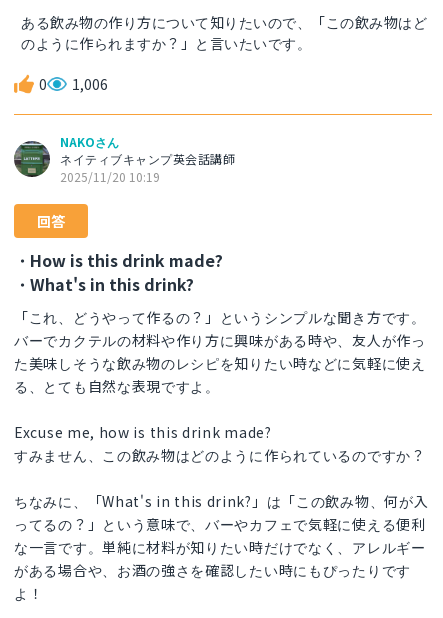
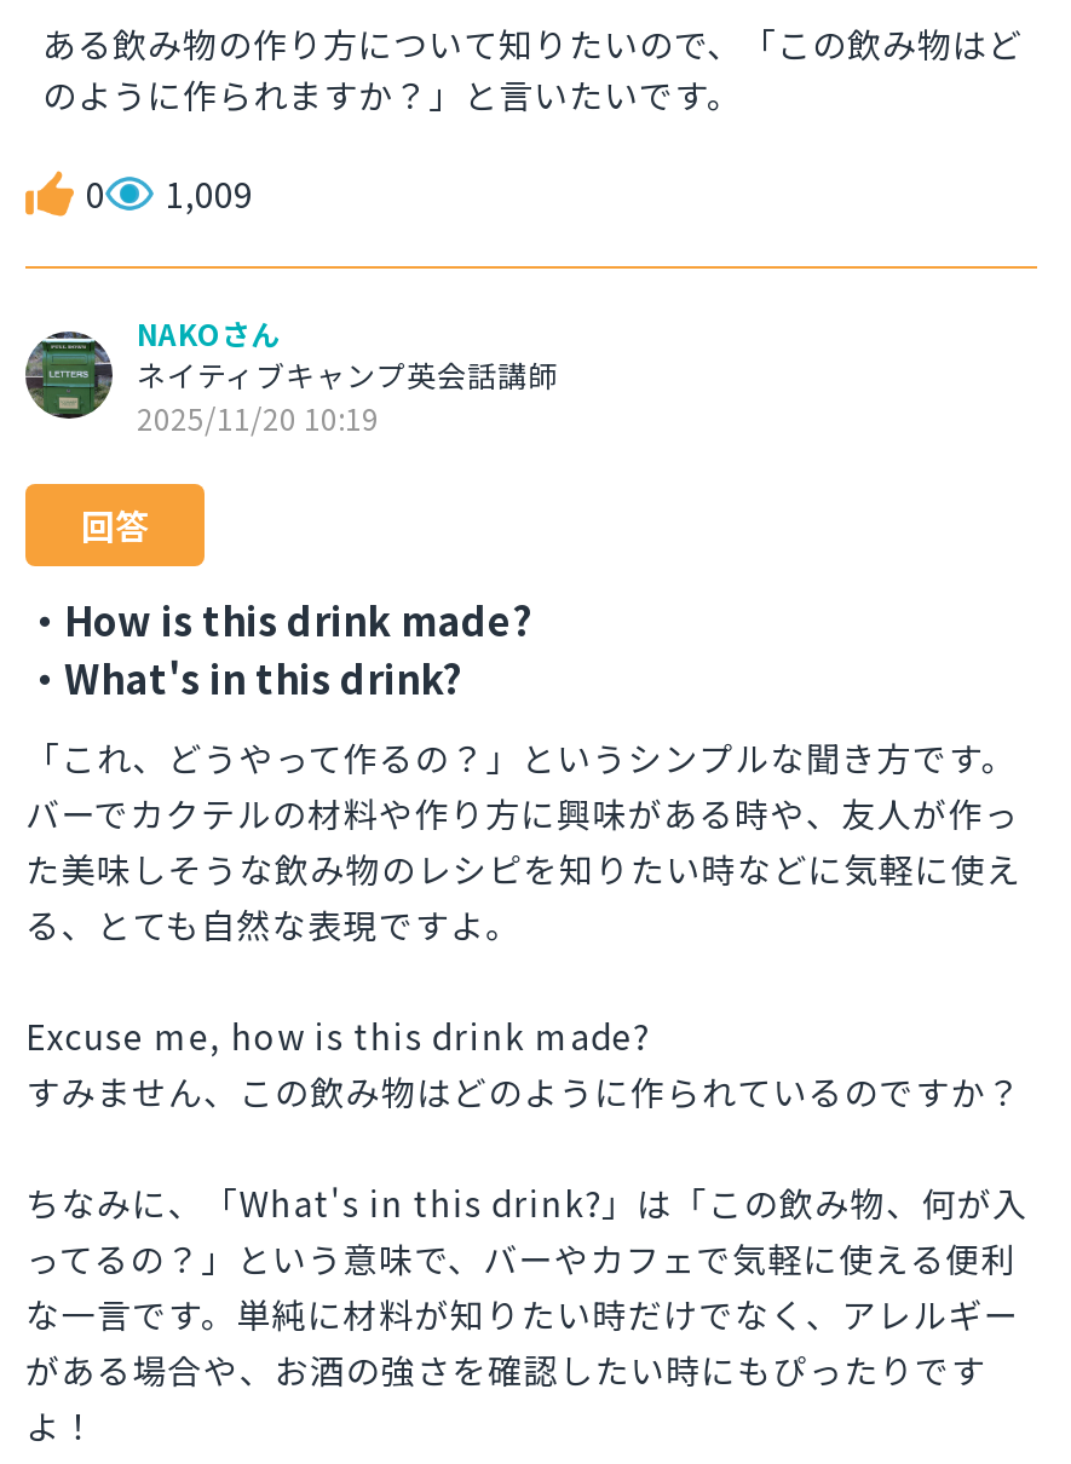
- 0 1,006
+ 0 1,009
